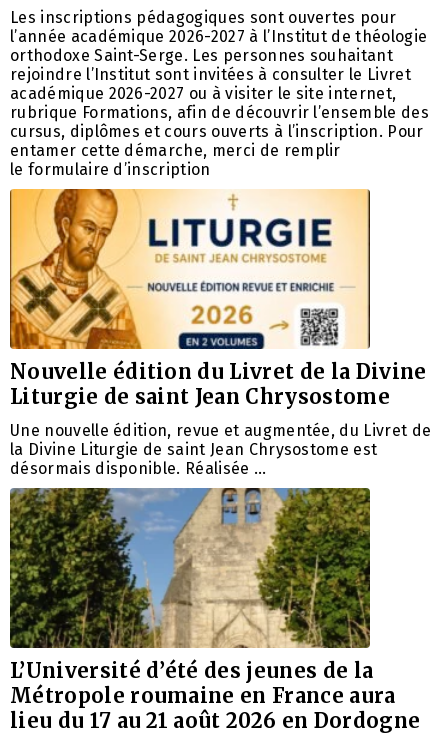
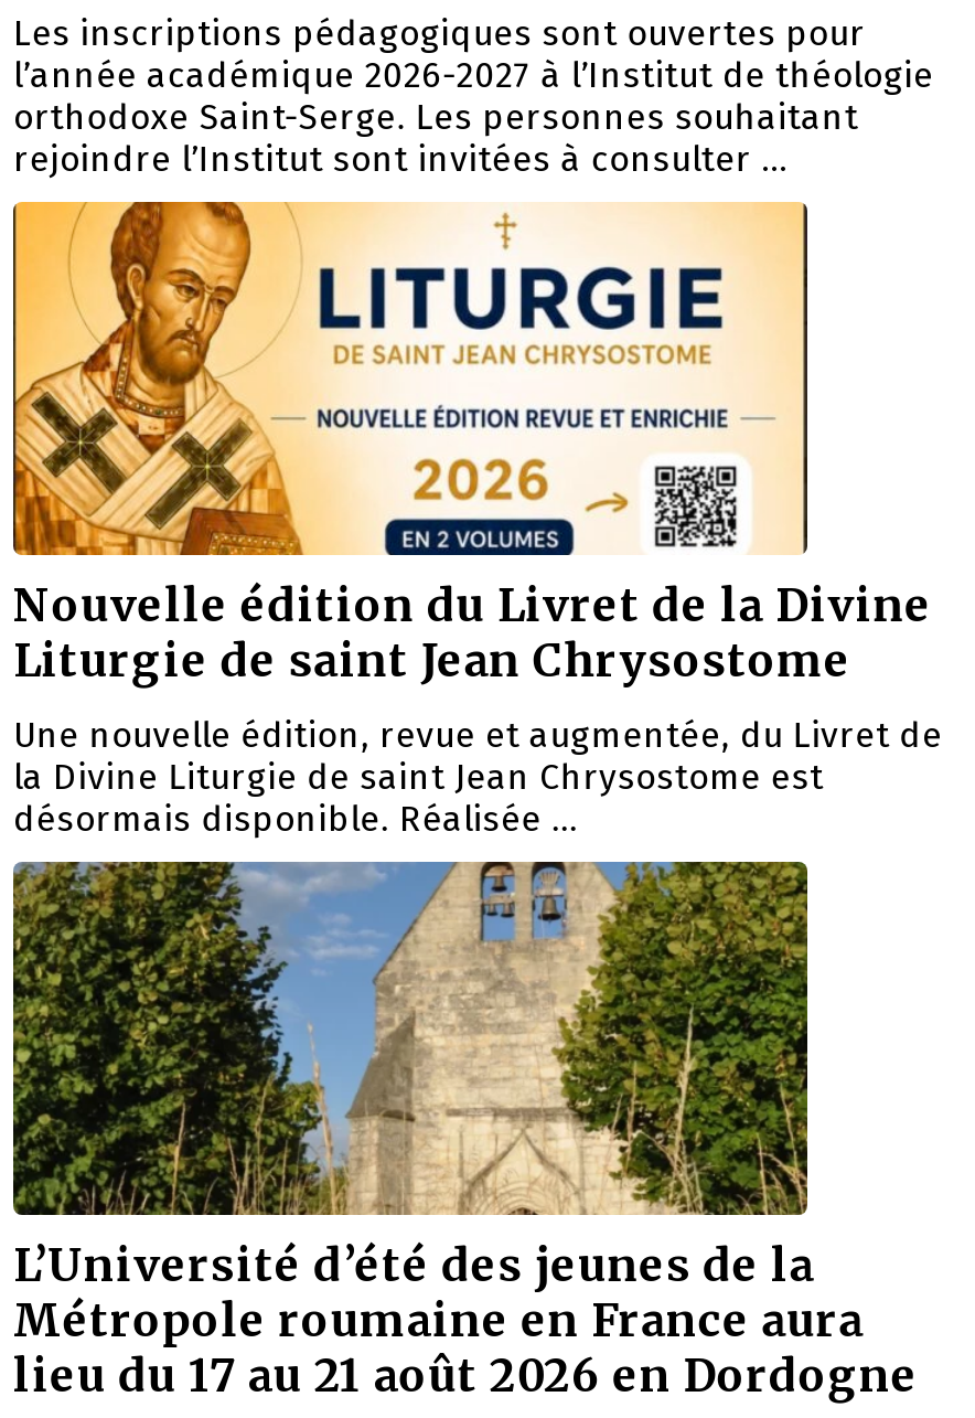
- rejoindre l’Institut sont invitées à consulter le Livret
- académique 2026-2027 ou à visiter le site internet,
- rubrique Formations, afin de découvrir l’ensemble des
- cursus, diplômes et cours ouverts à l’inscription. Pour
- entamer cette démarche, merci de remplir
- le formulaire d’inscription
+ rejoindre l’Institut sont invitées à consulter …
